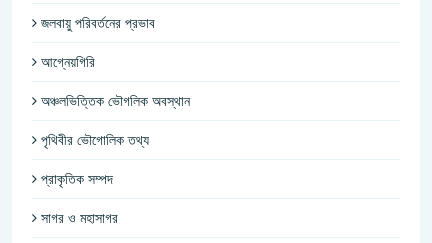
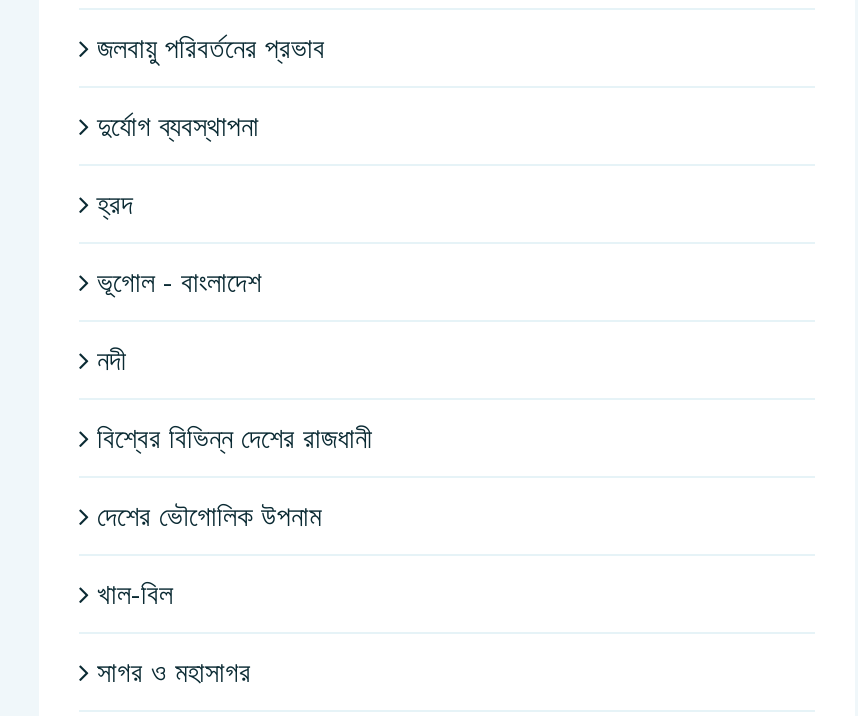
- আগ্নেয়গিরি
- অঞ্চলভিত্তিক ভৌগলিক অবস্থান
- পৃথিবীর ভৌগোলিক তথ্য
- প্রাকৃতিক সম্পদ
+ দুর্যোগ ব্যবস্থাপনা
+ হ্রদ
+ ভূগোল - বাংলাদেশ
+ নদী
+ বিশ্বের বিভিন্ন দেশের রাজধানী
+ দেশের ভৌগোলিক উপনাম
+ খাল-বিল
